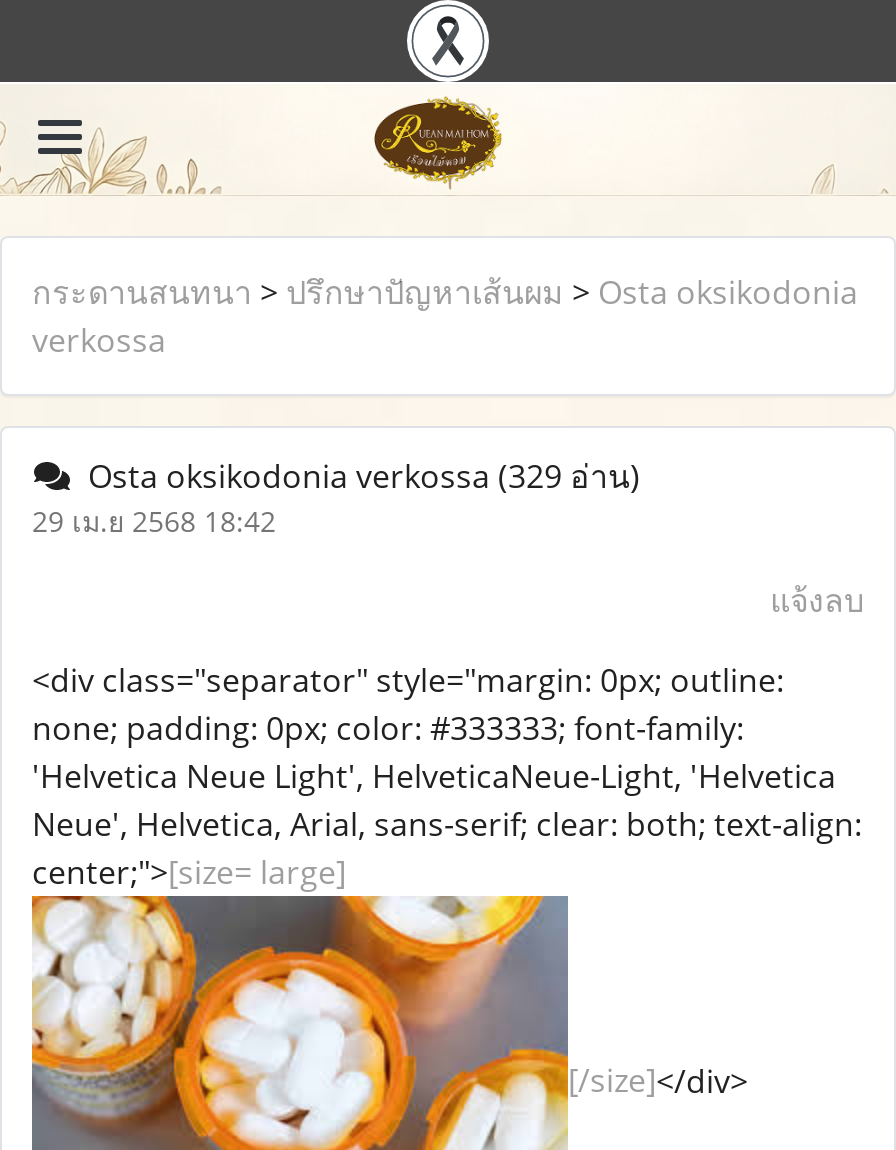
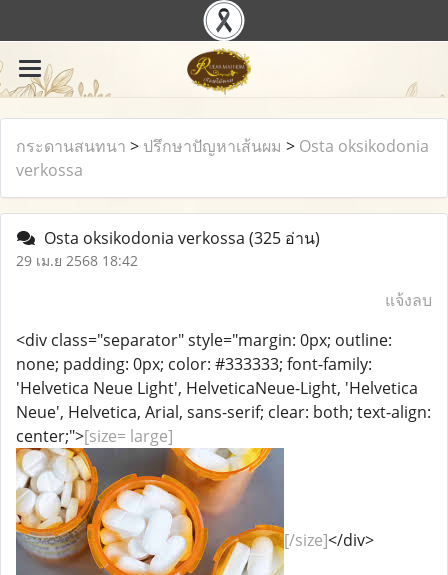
- Osta oksikodonia verkossa (329 อ่าน)
+ Osta oksikodonia verkossa (325 อ่าน)
